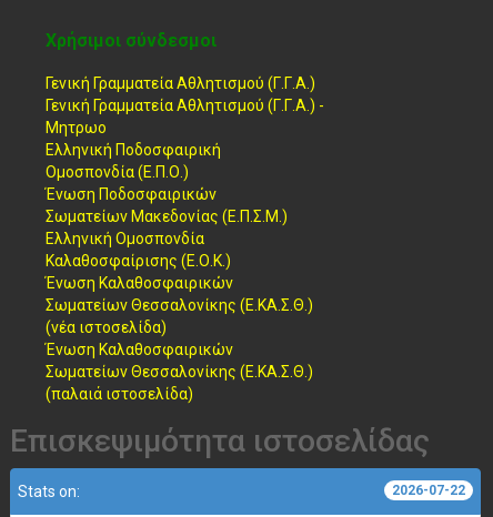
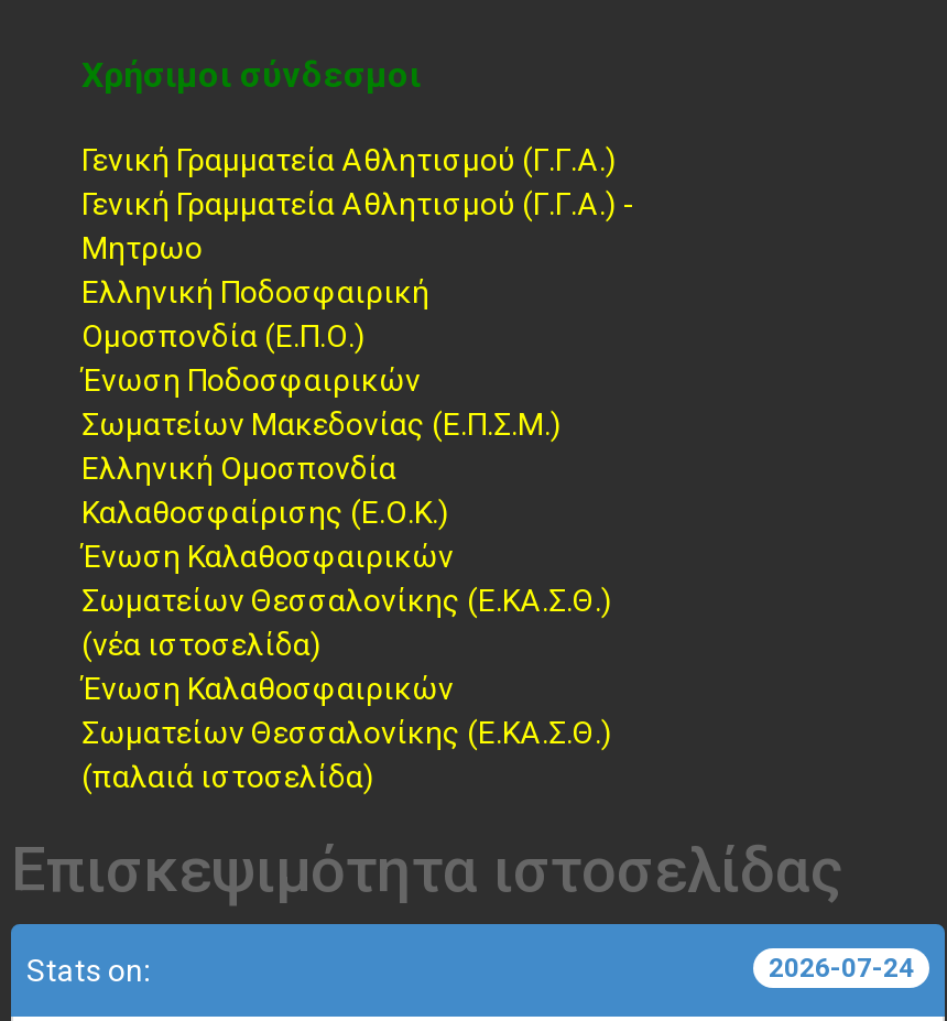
- 2026-07-22
+ 2026-07-24
